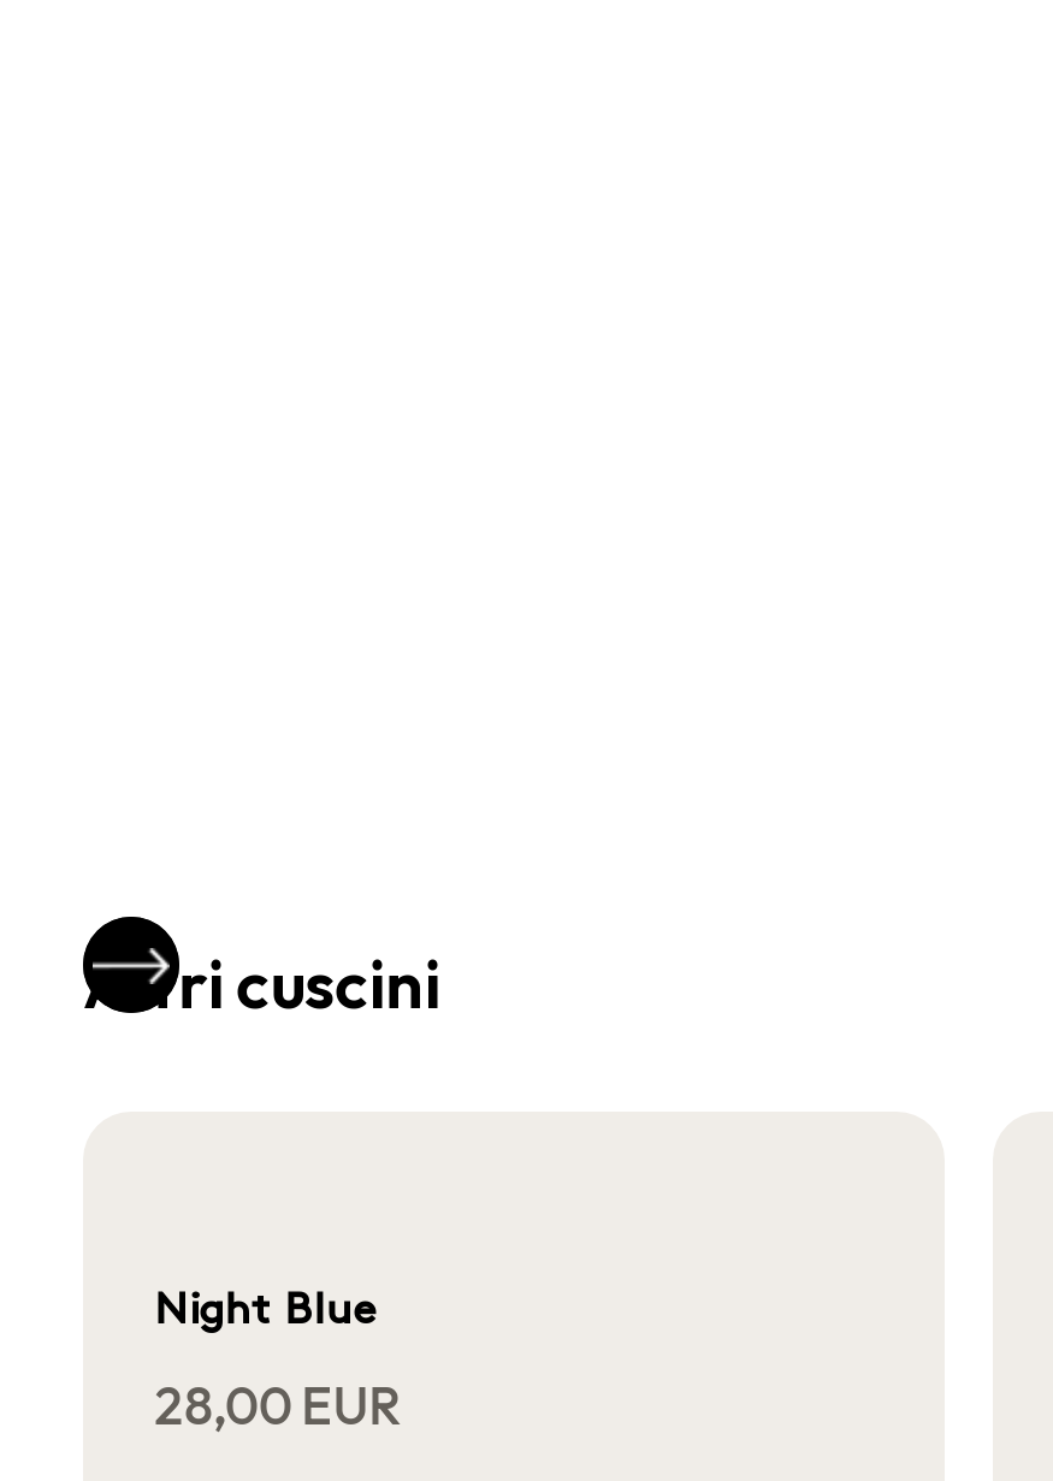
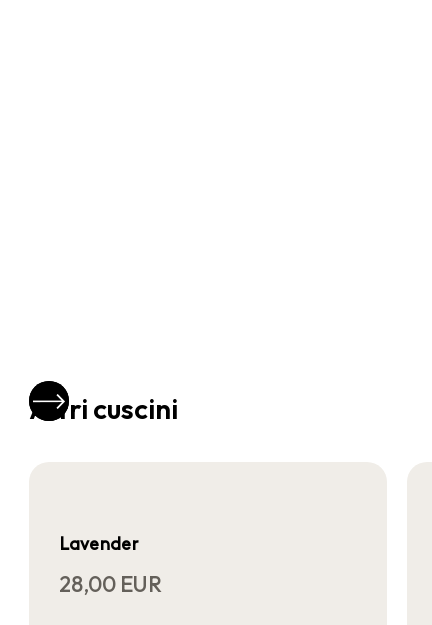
- Night Blue
+ Lavender
